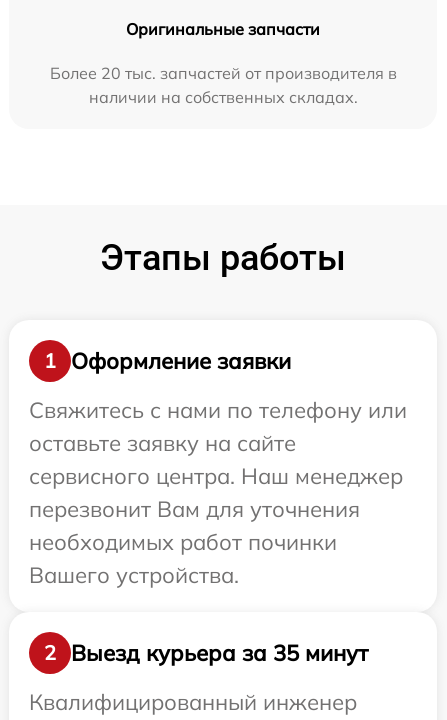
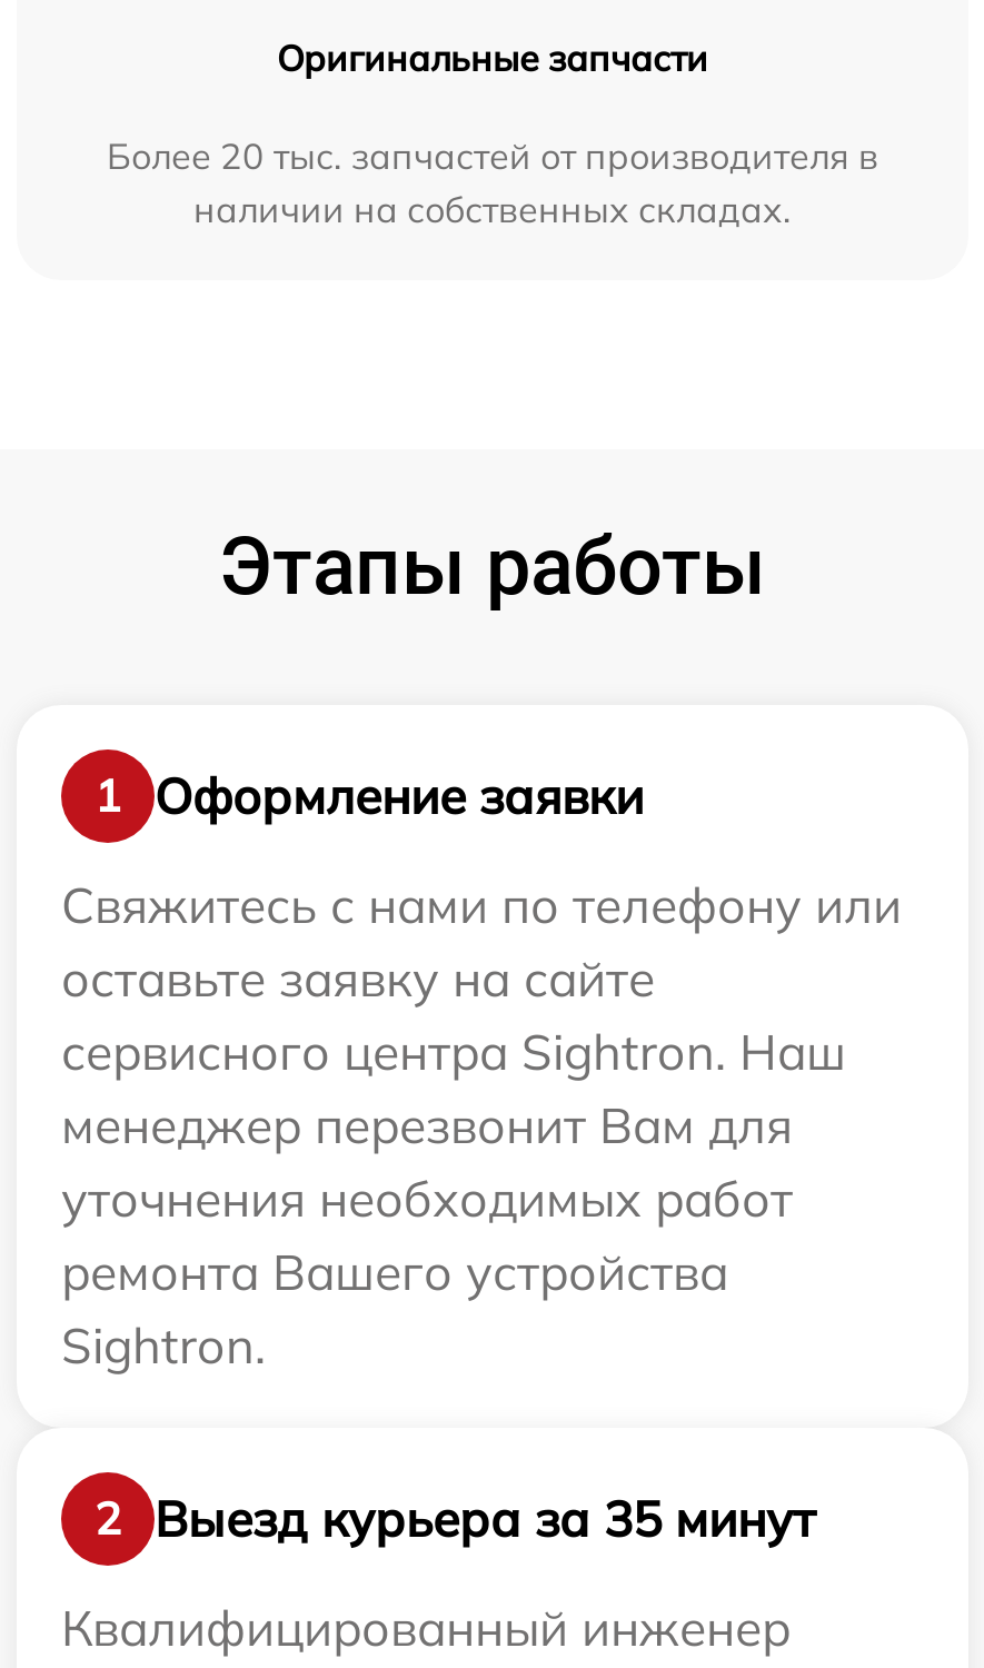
- сервисного центра. Наш менеджер
- перезвонит Вам для уточнения
- необходимых работ починки
- Вашего устройства.
+ сервисного центра Sightron. Наш
+ менеджер перезвонит Вам для
+ уточнения необходимых работ
+ ремонта Вашего устройства
+ Sightron.
